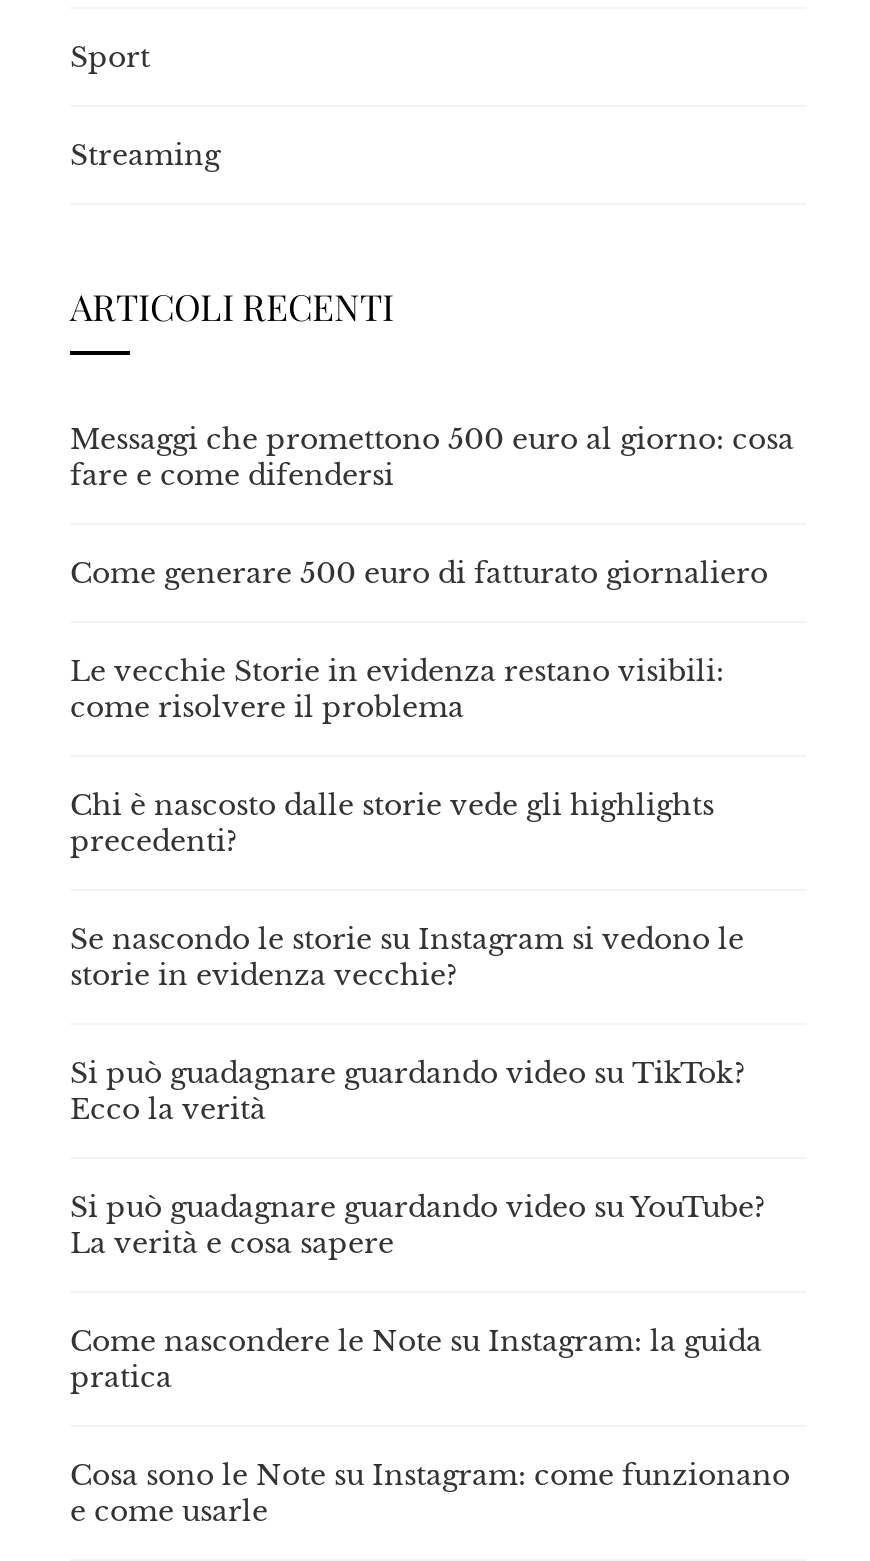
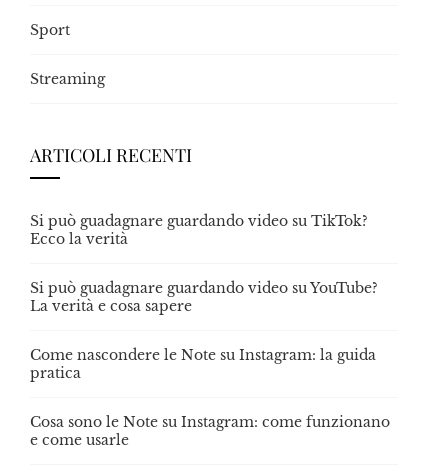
- Messaggi che promettono 500 euro al giorno: cosa
- fare e come difendersi
- Come generare 500 euro di fatturato giornaliero
- Le vecchie Storie in evidenza restano visibili:
- come risolvere il problema
- Chi è nascosto dalle storie vede gli highlights
- precedenti?
- Se nascondo le storie su Instagram si vedono le
- storie in evidenza vecchie?
